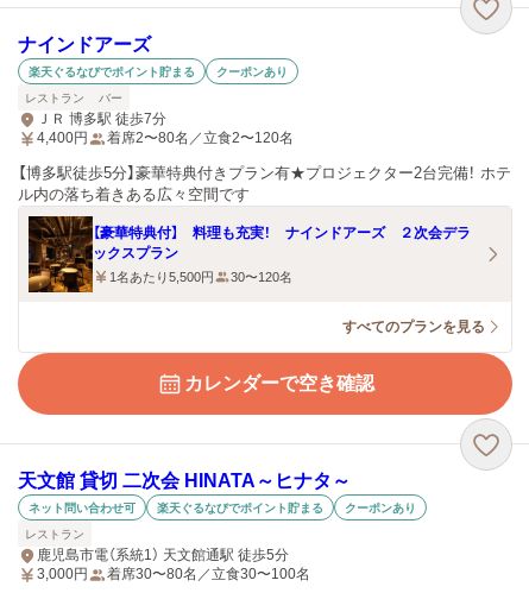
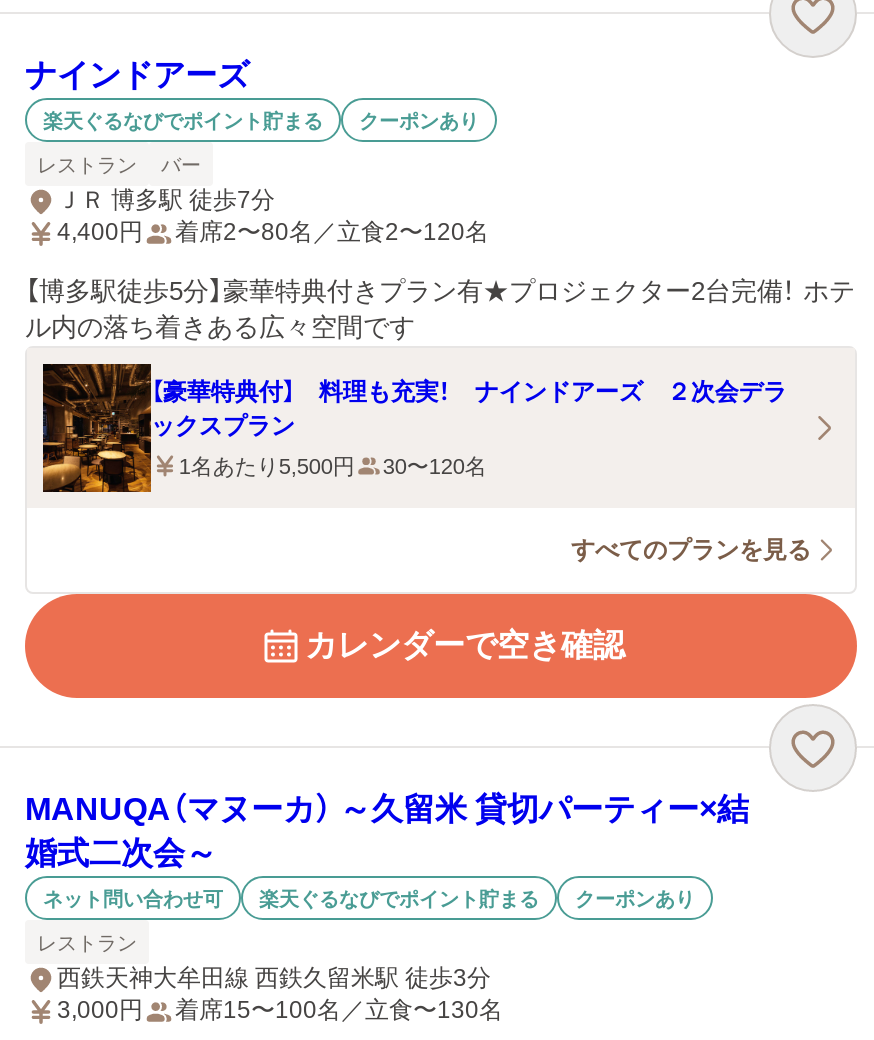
- 天文館 貸切 二次会 HINATA～ヒナタ～
+ MANUQA（マヌーカ） ～久留米 貸切パーティー×結
+ 婚式二次会～

- 鹿児島市電（系統1） 天文館通駅 徒歩5分
+ 西鉄天神大牟田線 西鉄久留米駅 徒歩3分

- 着席30〜80名／立食30〜100名
+ 着席15〜100名／立食〜130名
